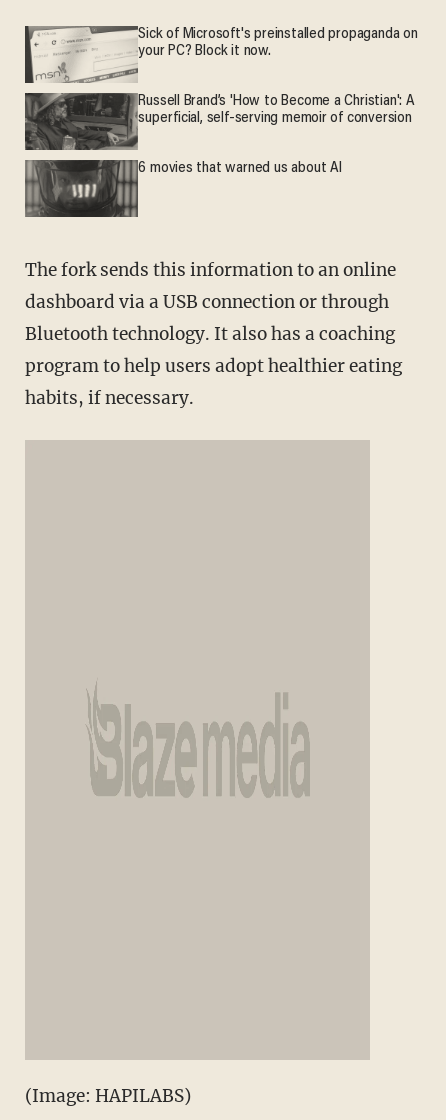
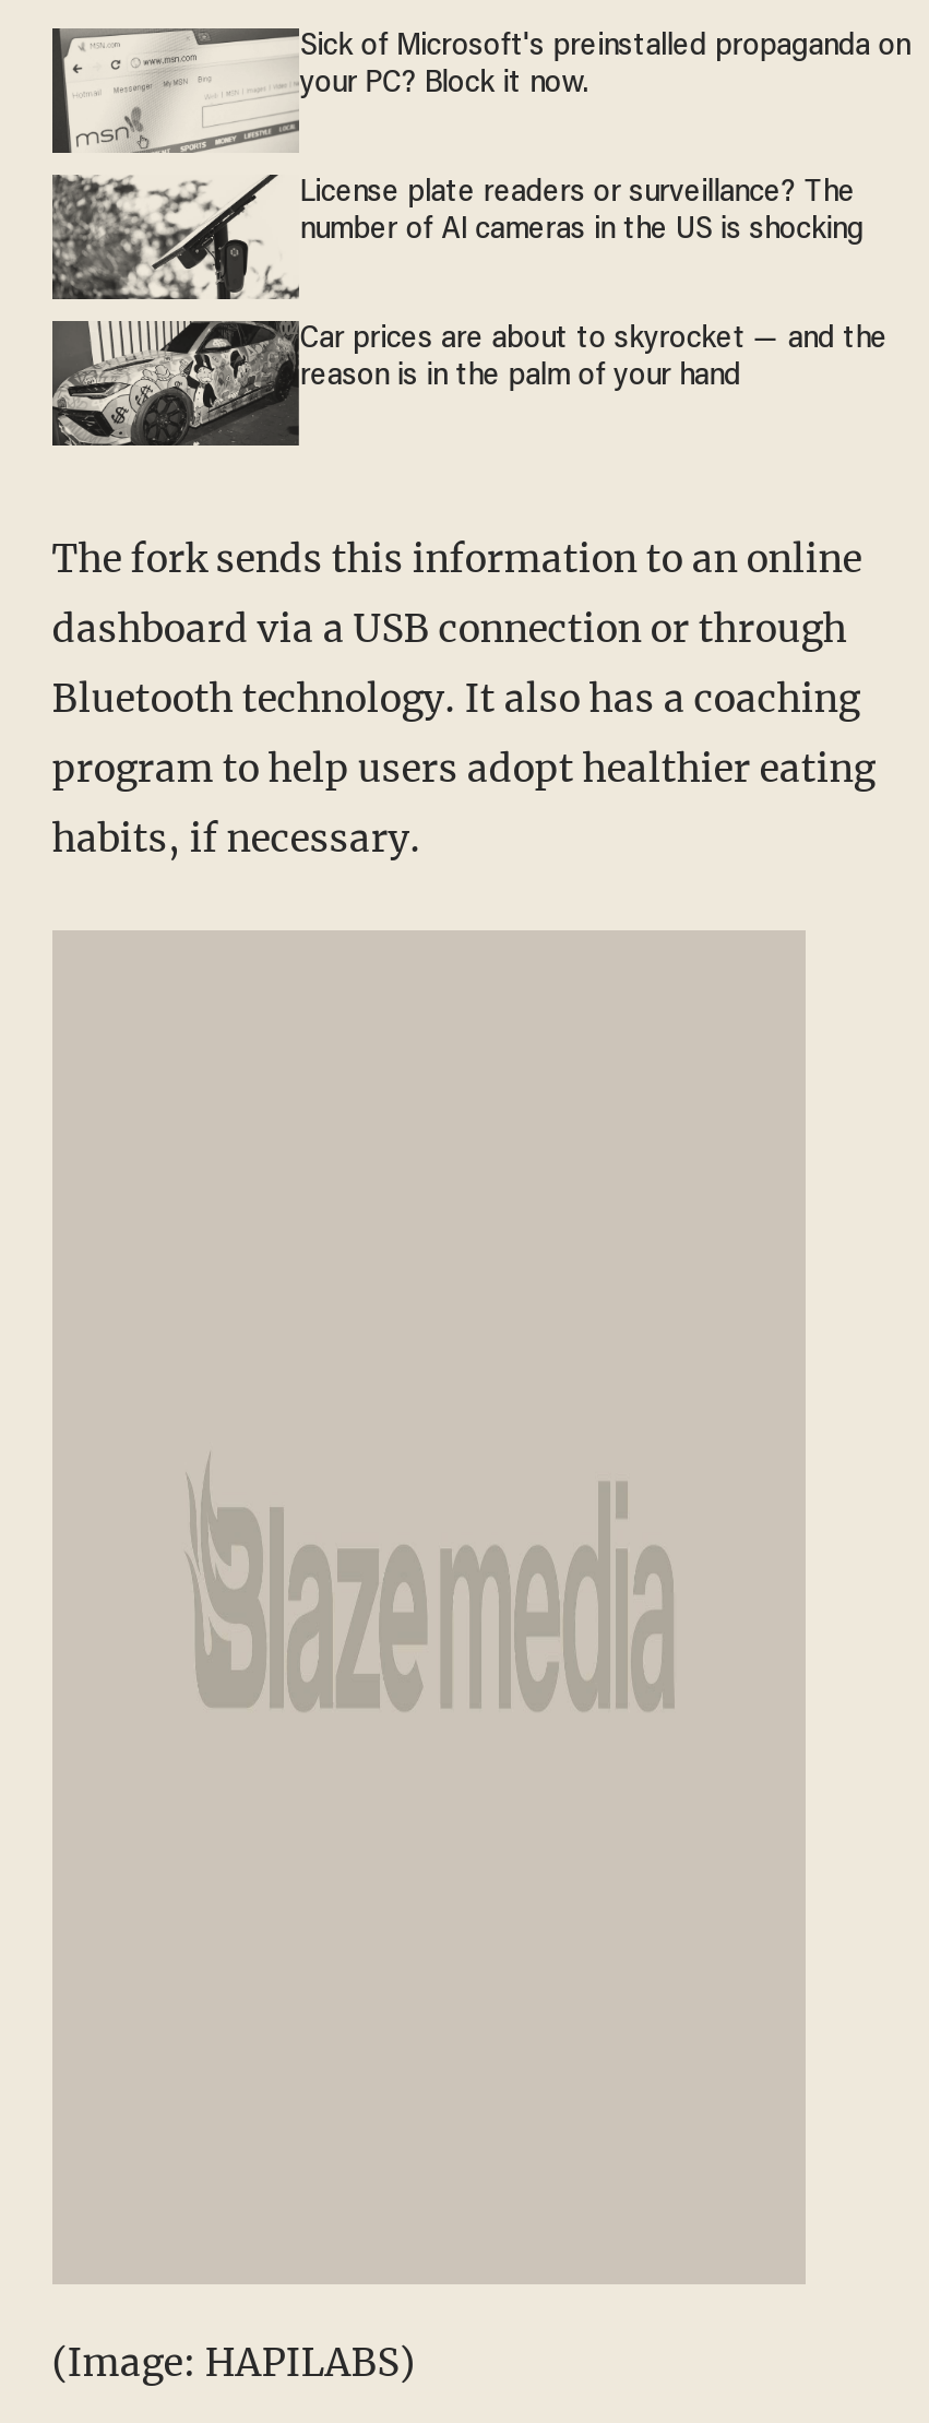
- [image]
- Russell Brand’s 'How to Become a Christian': A
- superficial, self-serving memoir of conversion
+ [image]
+ License plate readers or surveillance? The
+ number of AI cameras in the US is shocking

- [image]
- 6 movies that warned us about AI
+ [image]
+ Car prices are about to skyrocket — and the
+ reason is in the palm of your hand
